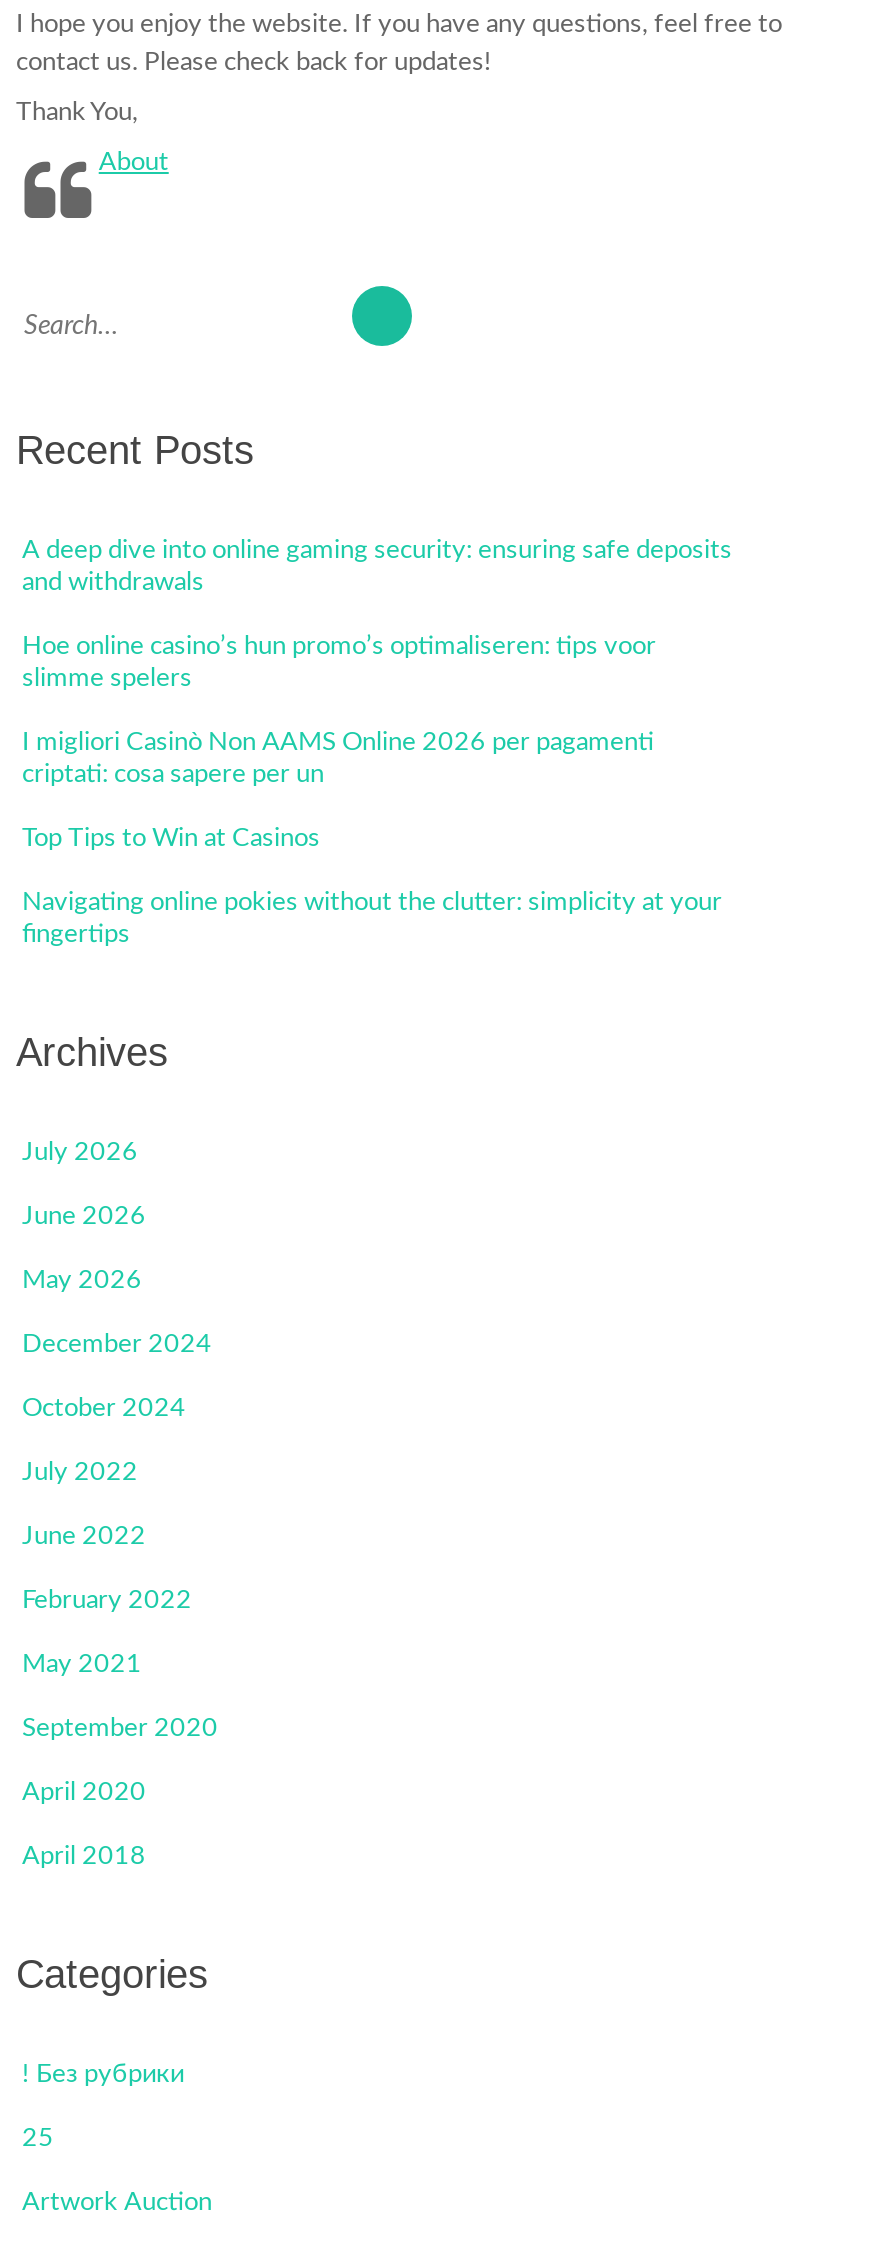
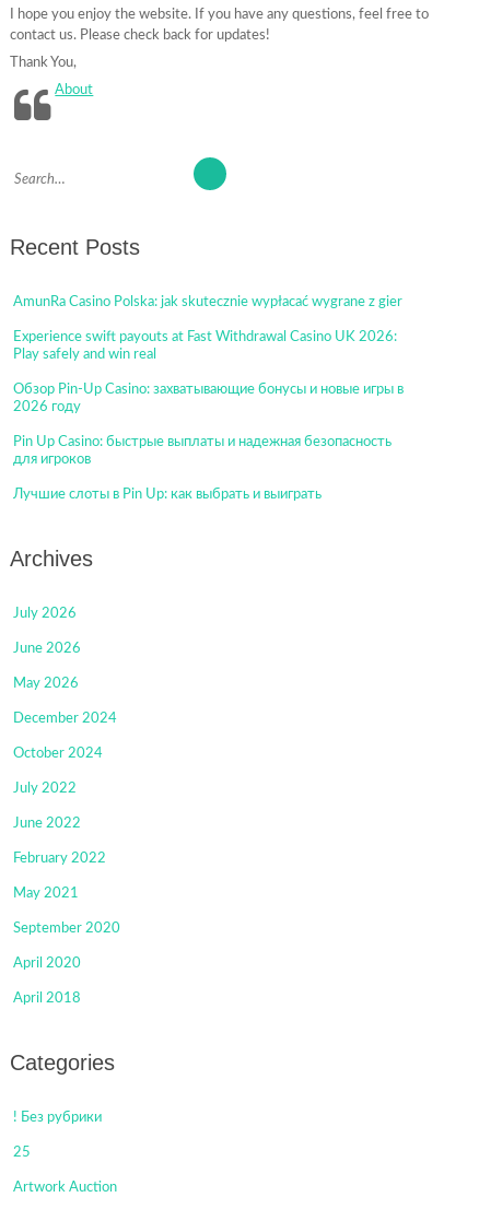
- A deep dive into online gaming security: ensuring safe deposits
- and withdrawals
+ AmunRa Casino Polska: jak skutecznie wypłacać wygrane z gier

- Hoe online casino’s hun promo’s optimaliseren: tips voor
- slimme spelers
+ Experience swift payouts at Fast Withdrawal Casino UK 2026:
+ Play safely and win real

- I migliori Casinò Non AAMS Online 2026 per pagamenti
- criptati: cosa sapere per un
+ Обзор Pin-Up Casino: захватывающие бонусы и новые игры в
+ 2026 году

- Top Tips to Win at Casinos
+ Pin Up Casino: быстрые выплаты и надежная безопасность
+ для игроков

- Navigating online pokies without the clutter: simplicity at your
- fingertips
+ Лучшие слоты в Pin Up: как выбрать и выиграть
